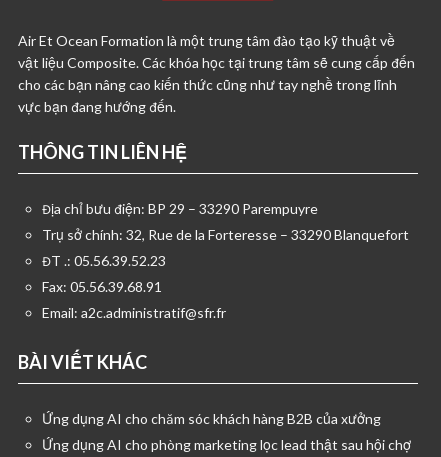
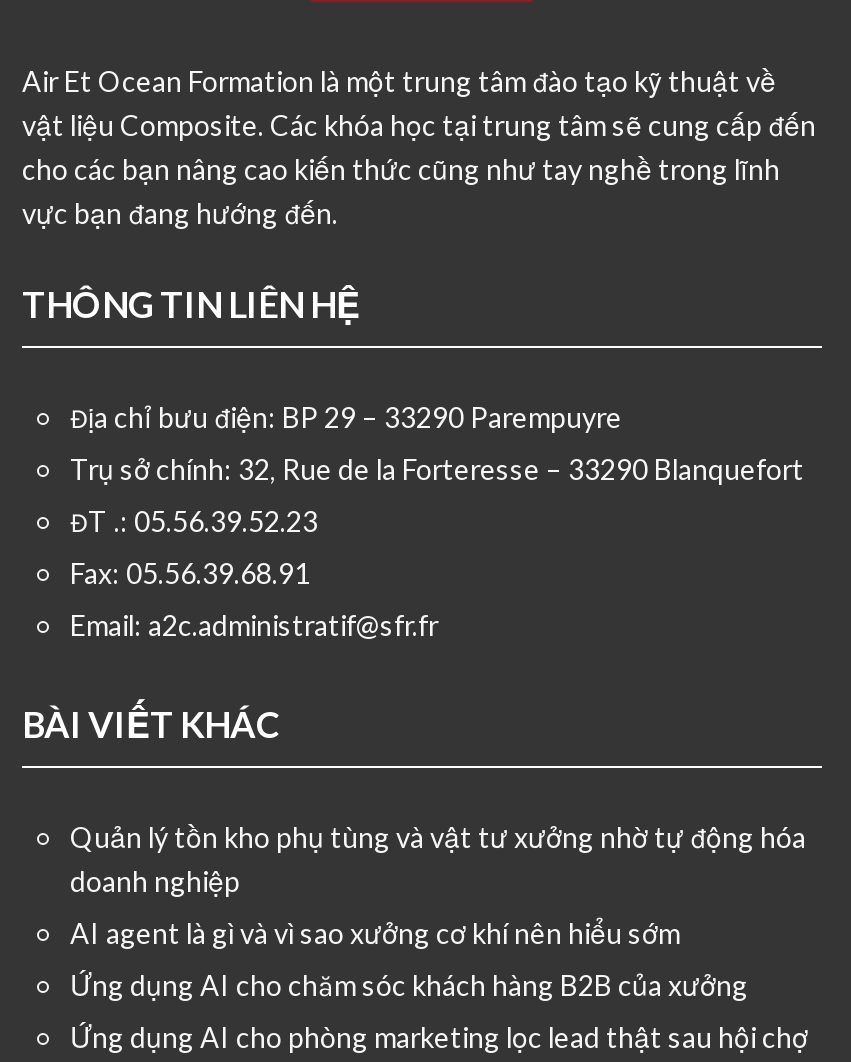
+ Quản lý tồn kho phụ tùng và vật tư xưởng nhờ tự động hóa
+ doanh nghiệp
+ AI agent là gì và vì sao xưởng cơ khí nên hiểu sớm
